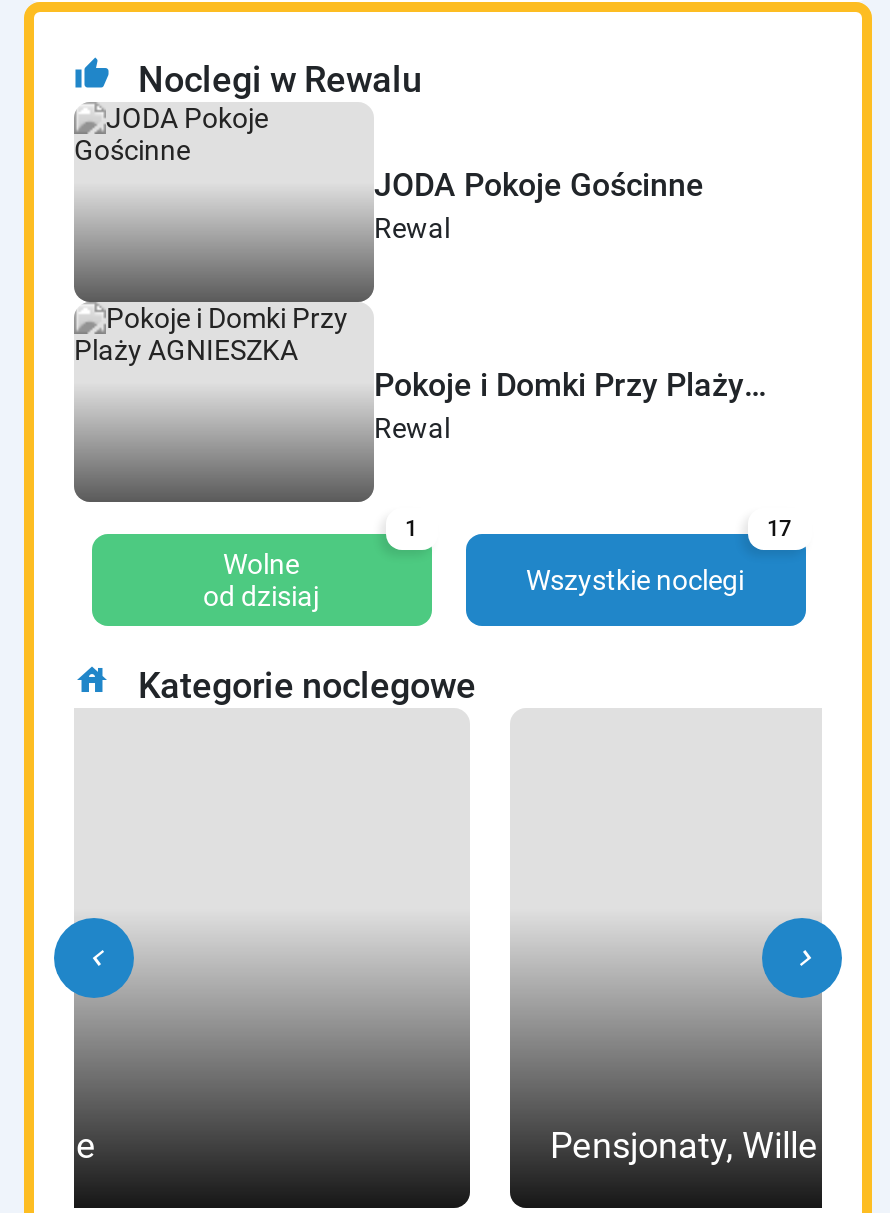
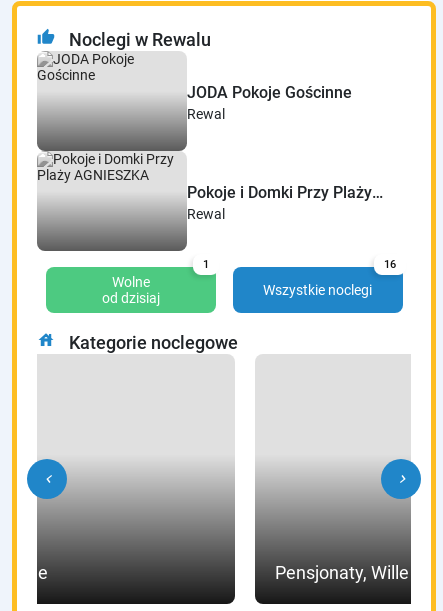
- 17
+ 16
